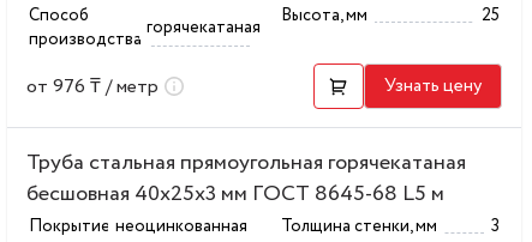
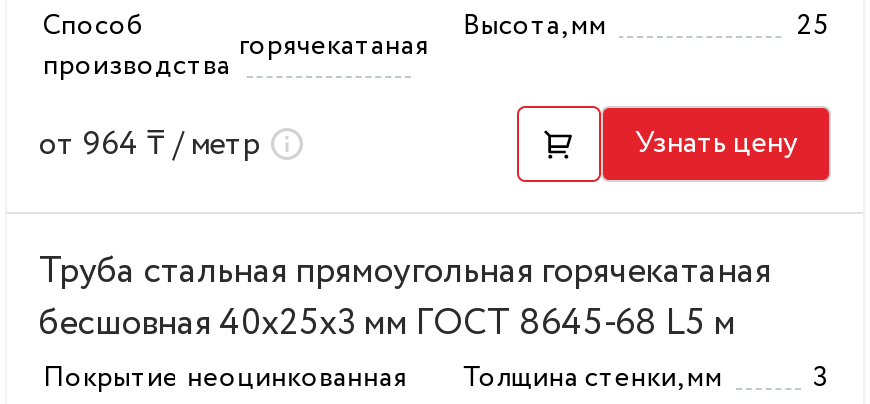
- от 976 ₸ / метр
+ от 964 ₸ / метр
